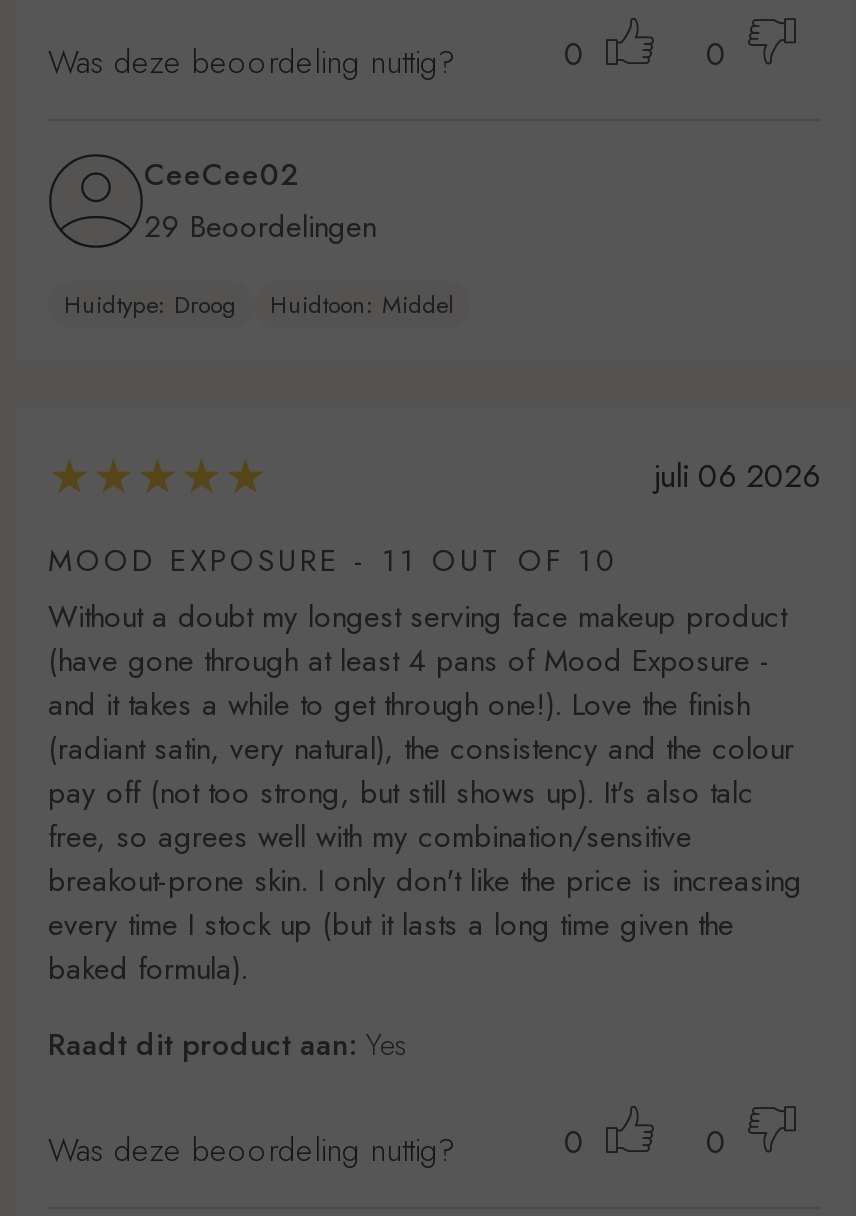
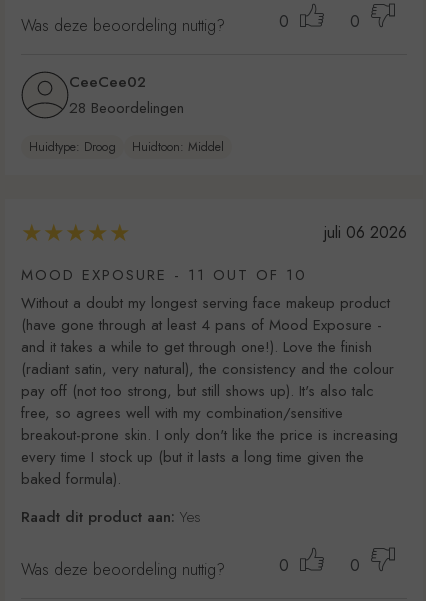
- 29 Beoordelingen
+ 28 Beoordelingen
